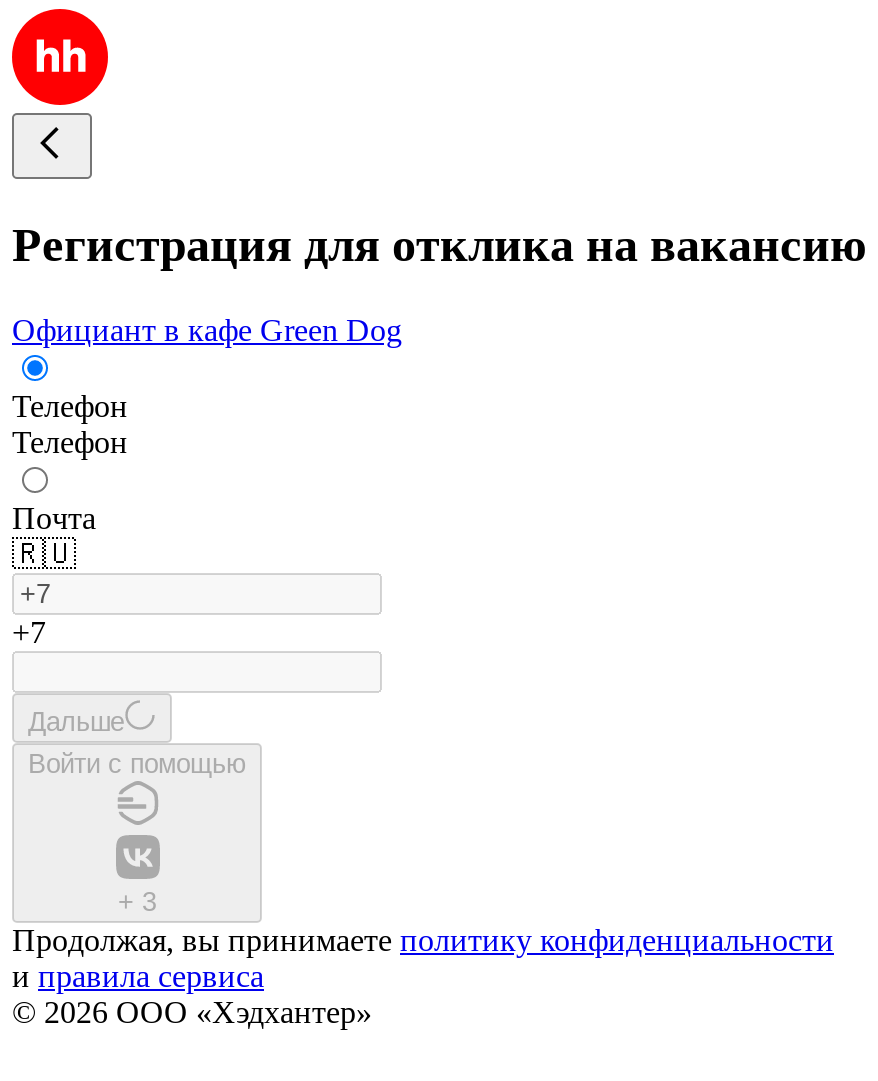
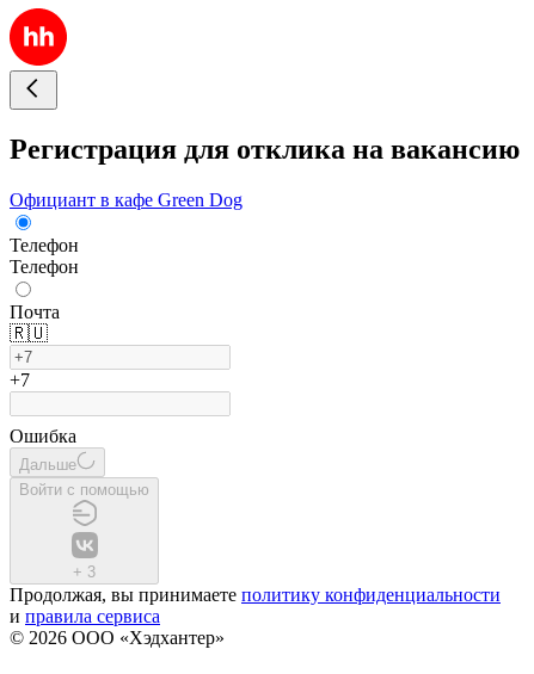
+ Ошибка
